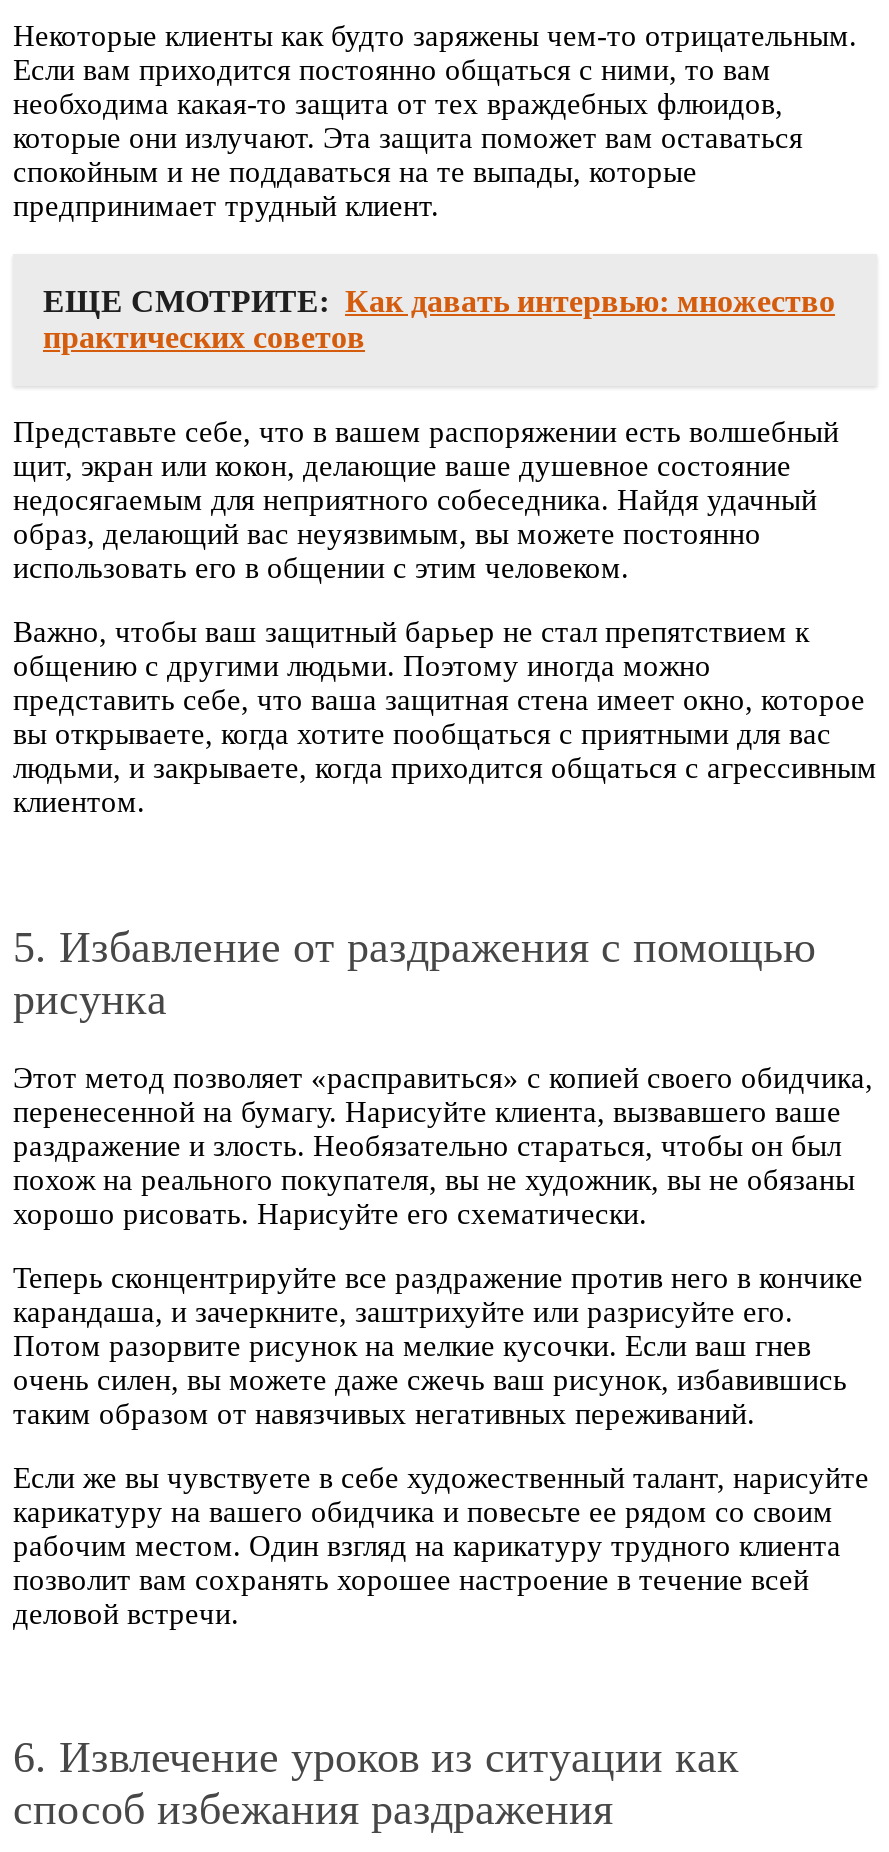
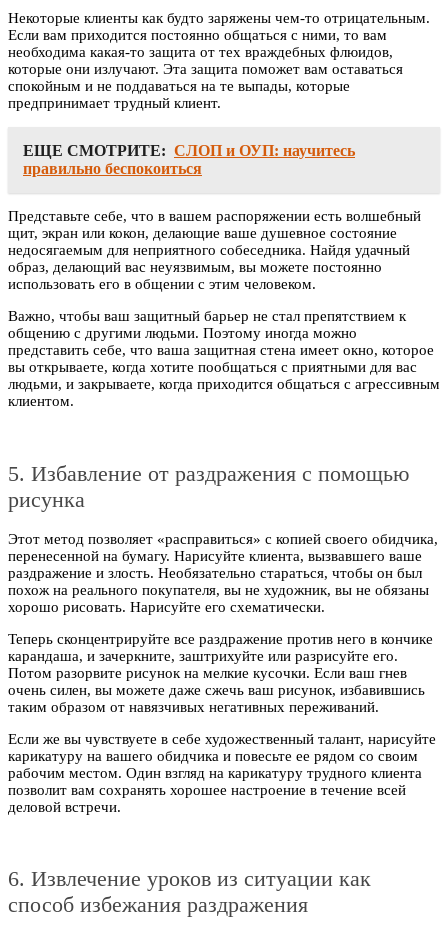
- ЕЩЕ СМОТРИТЕ: Как давать интервью: множество
- практических советов
+ ЕЩЕ СМОТРИТЕ: СЛОП и ОУП: научитесь
+ правильно беспокоиться
